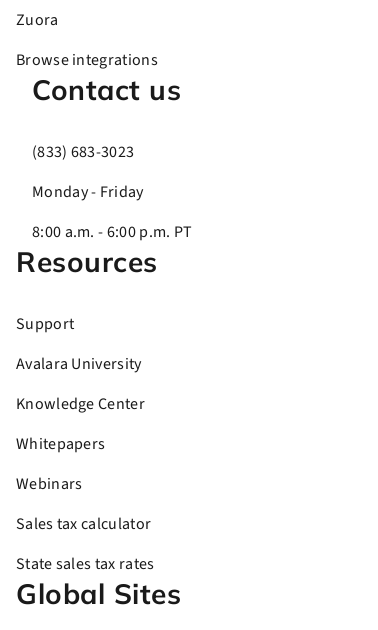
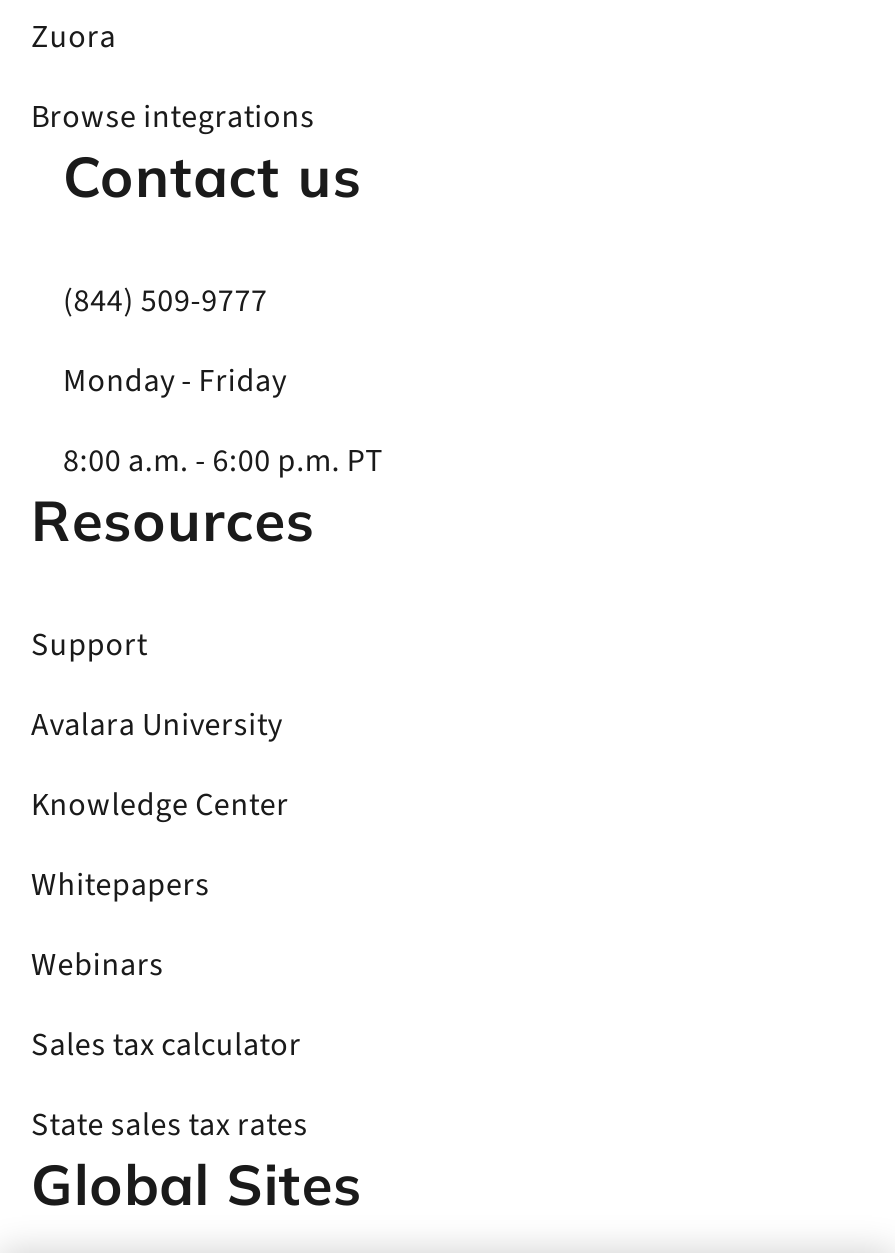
- (833) 683-3023
+ (844) 509-9777
